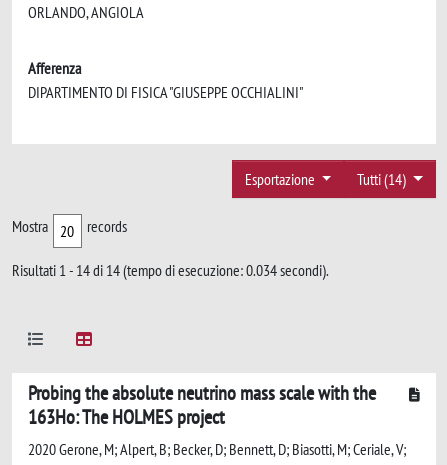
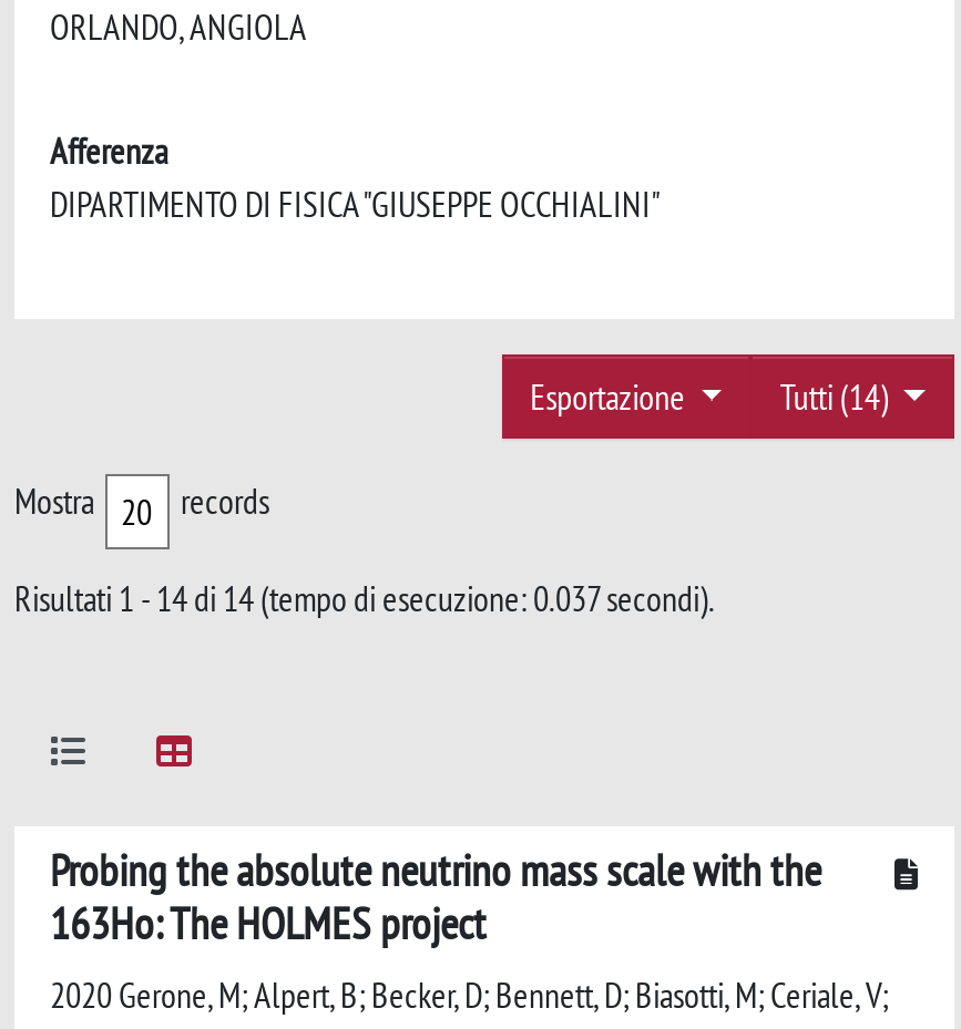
- Risultati 1 - 14 di 14 (tempo di esecuzione: 0.034 secondi).
+ Risultati 1 - 14 di 14 (tempo di esecuzione: 0.037 secondi).
